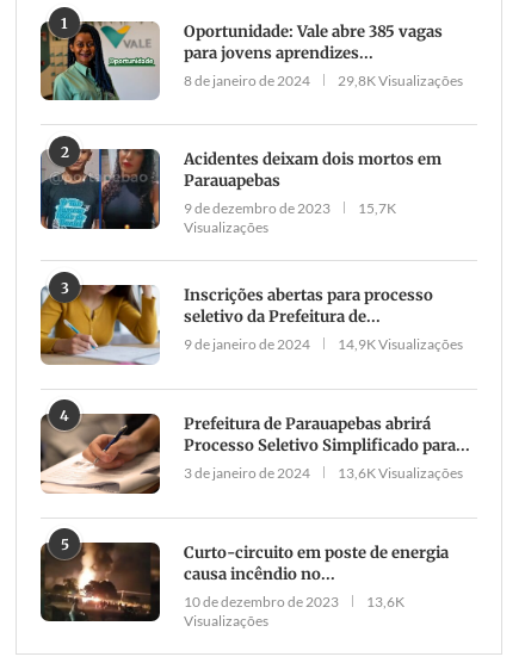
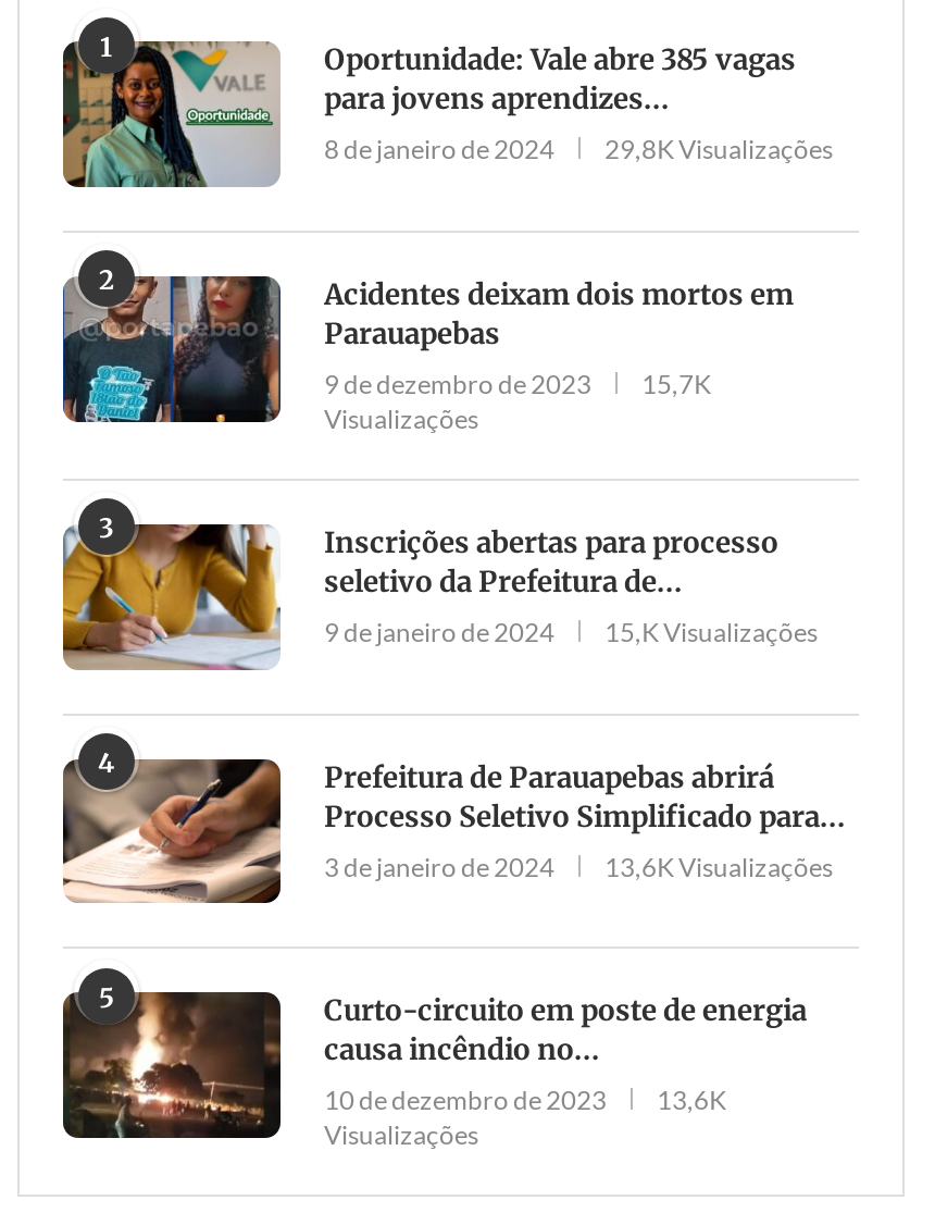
- 14,9K Visualizações
+ 15,K Visualizações
